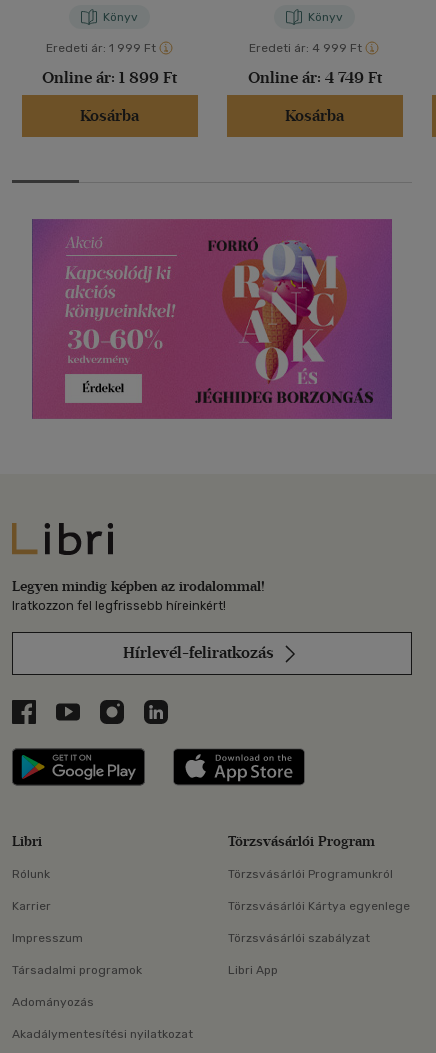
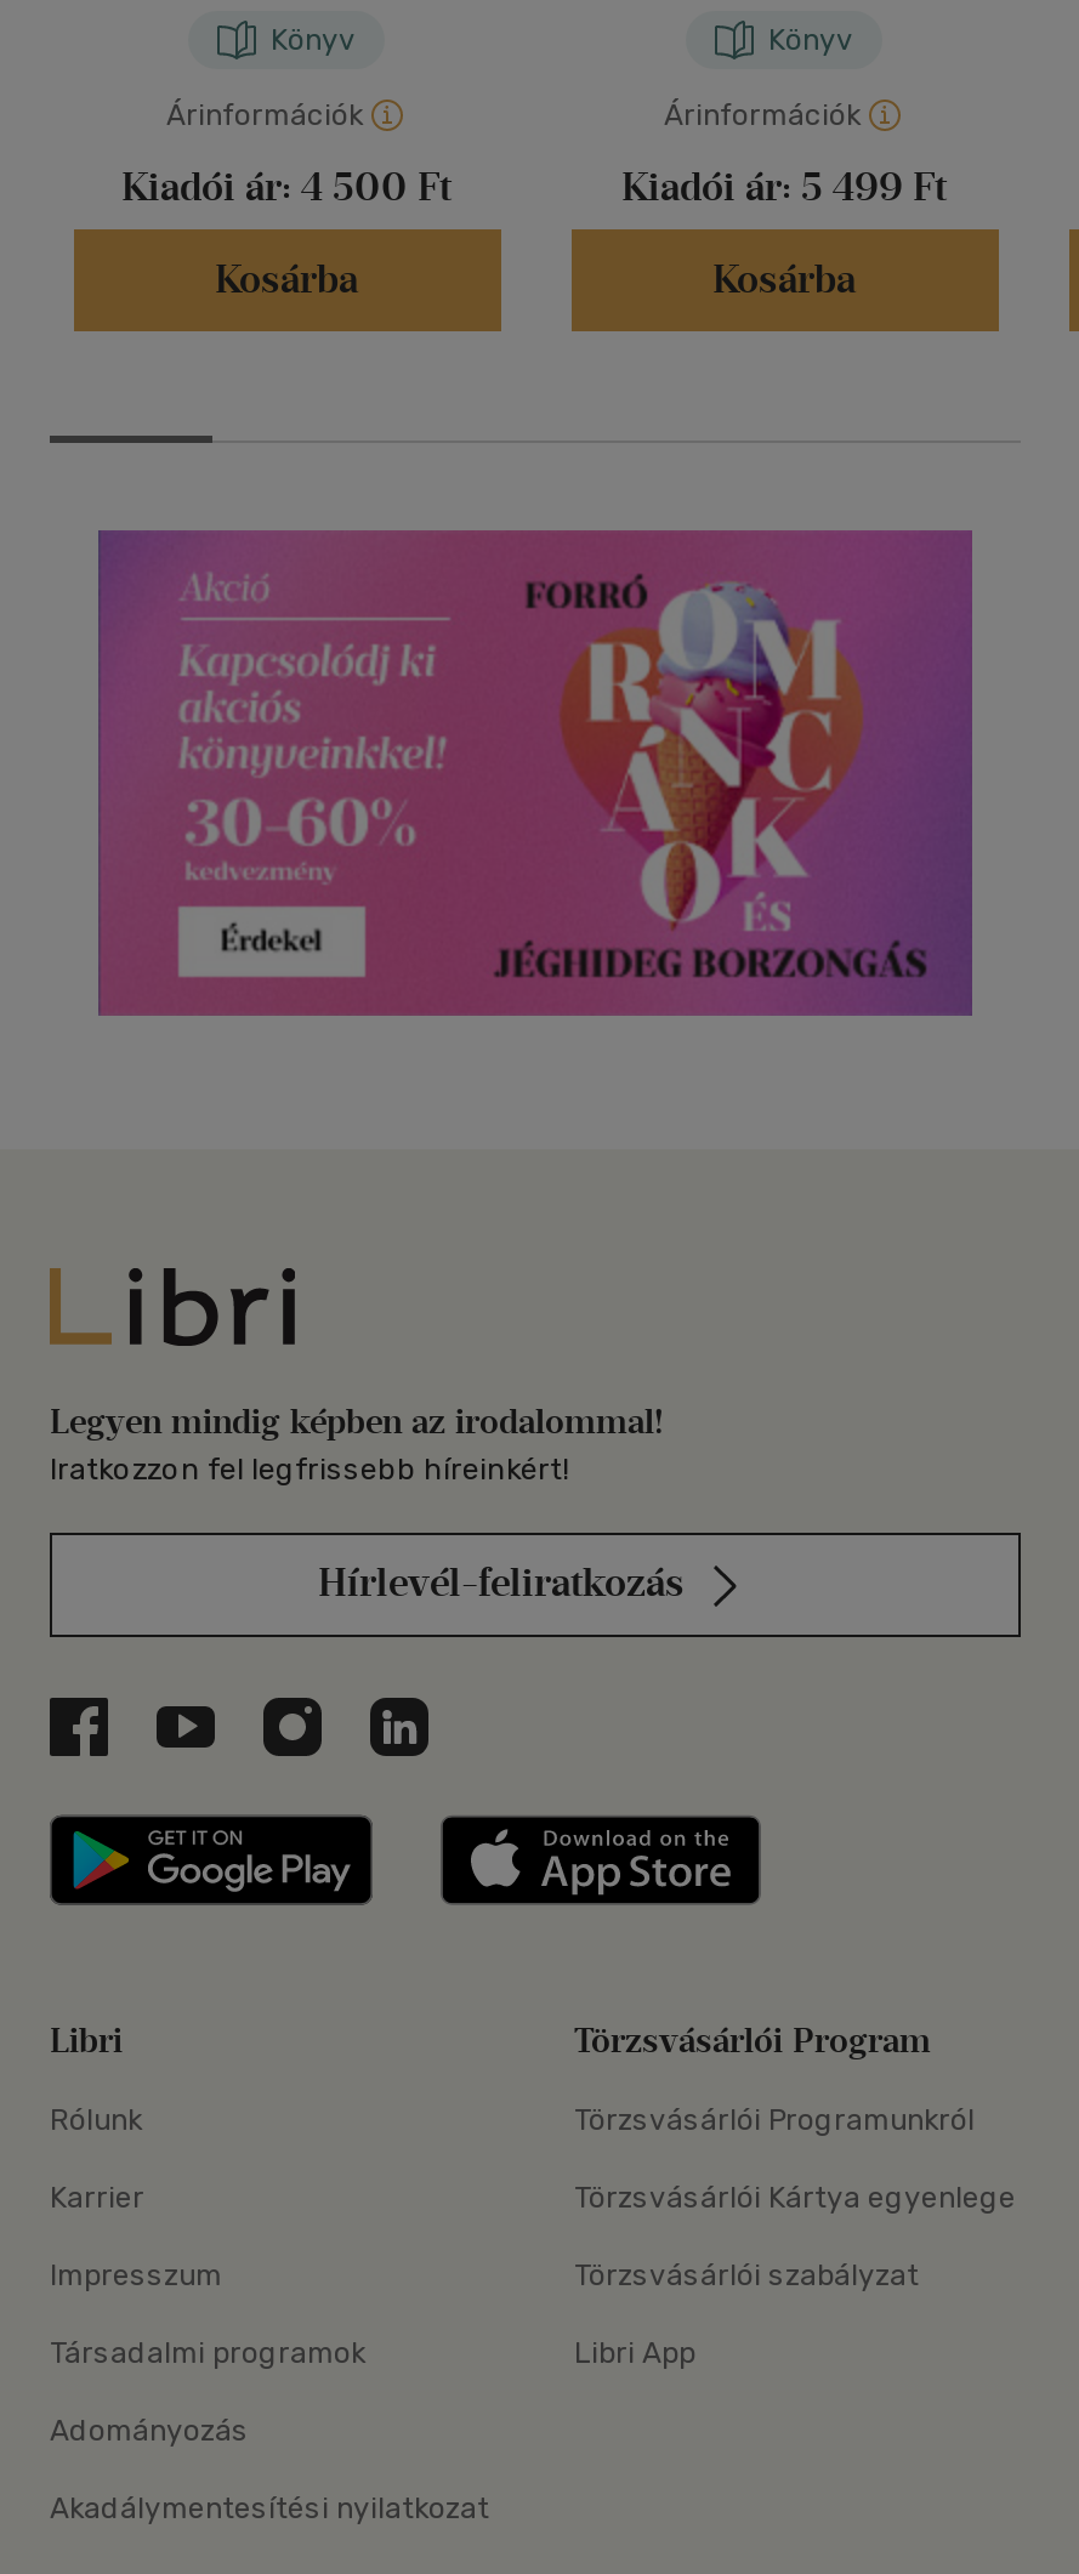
- Eredeti ár: 1 999 Ft
+ Árinformációk

- Eredeti ár: 4 999 Ft
+ Árinformációk

- Online ár: 1 899 Ft
+ Kiadói ár: 4 500 Ft

- Online ár: 4 749 Ft
+ Kiadói ár: 5 499 Ft
